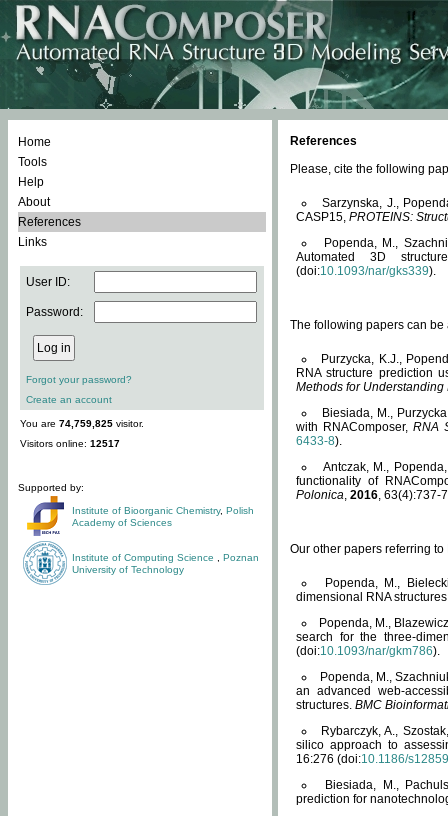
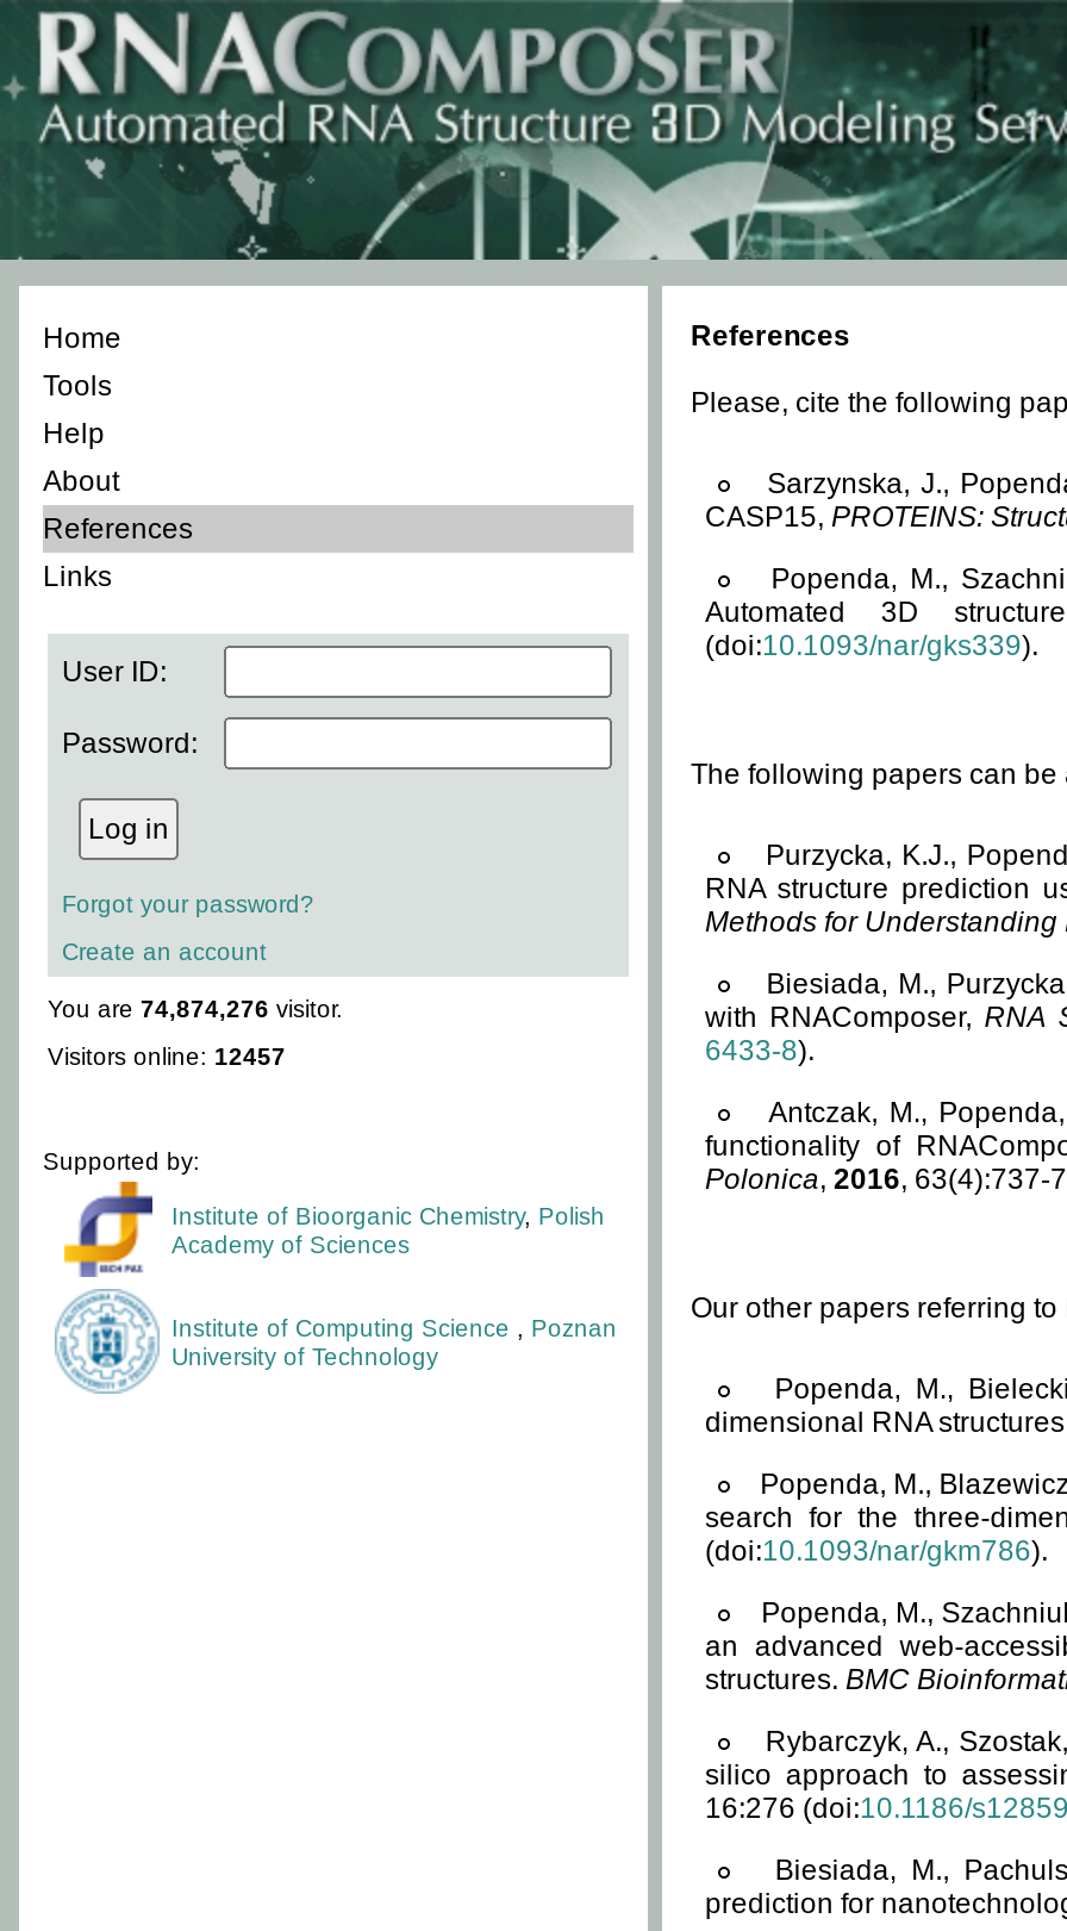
- You are 74,759,825 visitor.
+ You are 74,874,276 visitor.

- Visitors online: 12517
+ Visitors online: 12457
